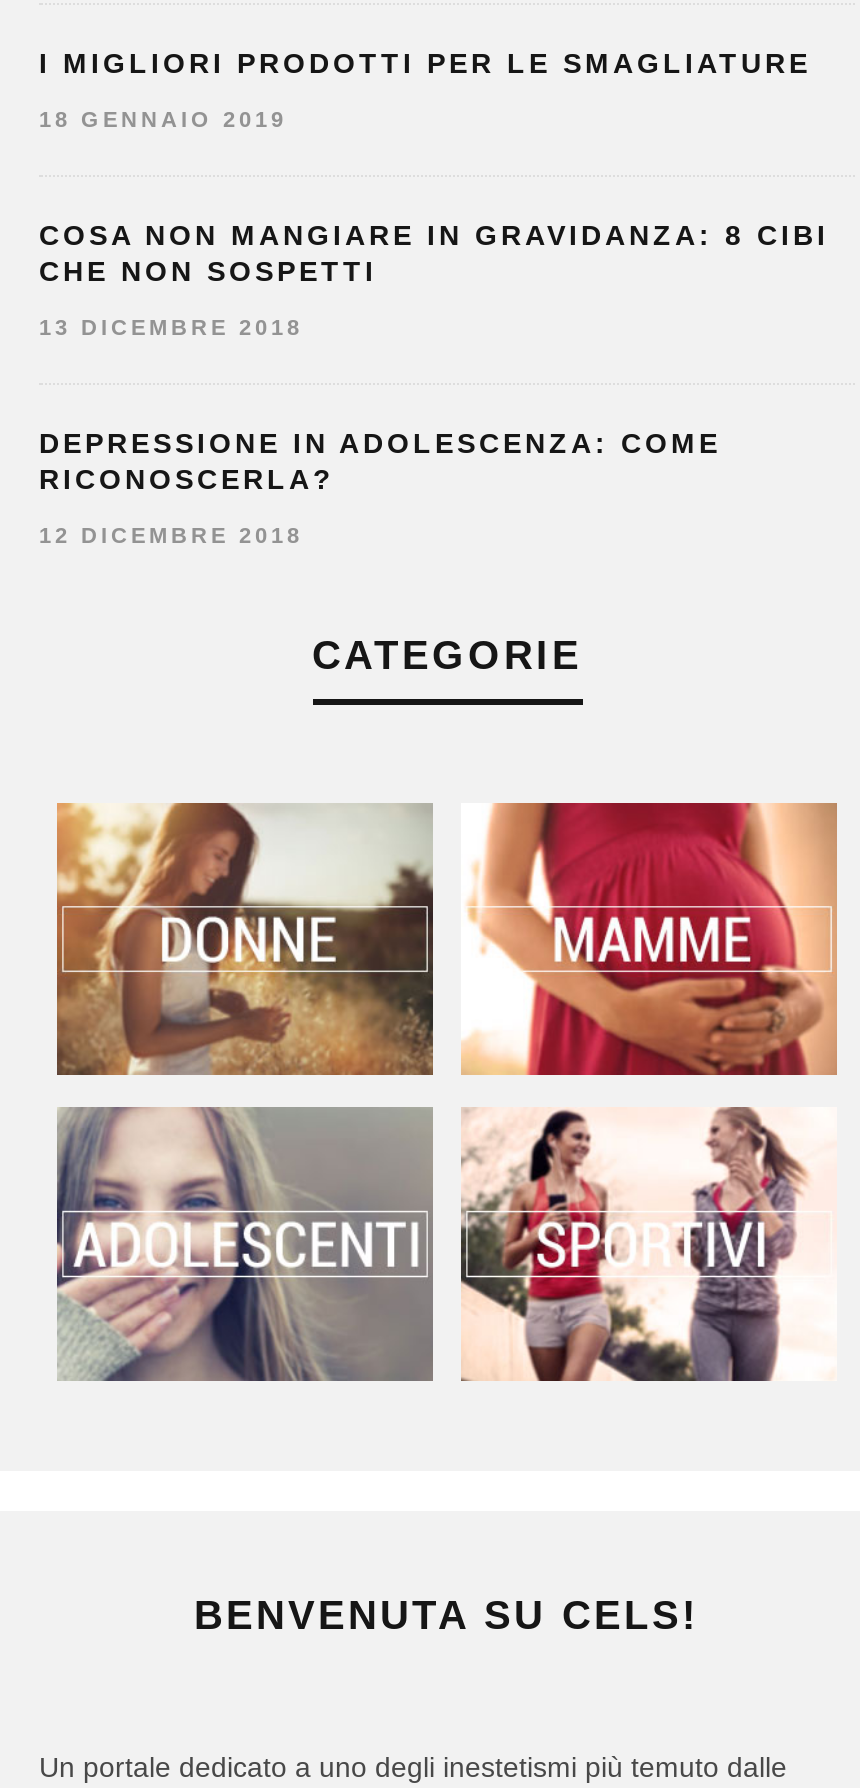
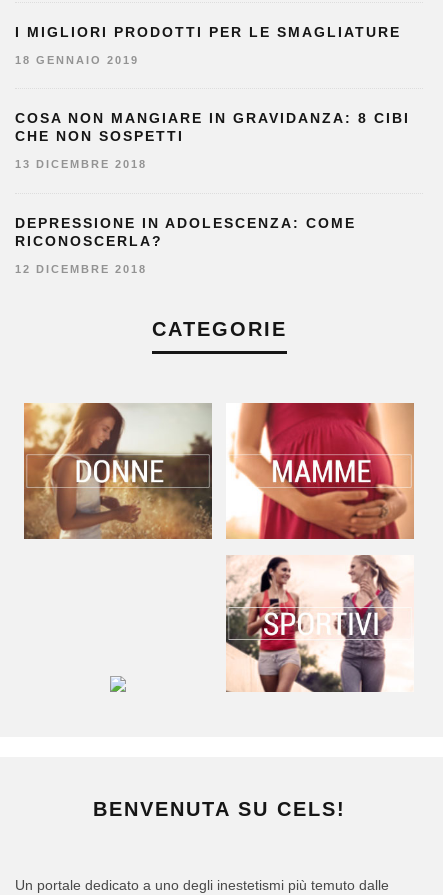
- [image]
